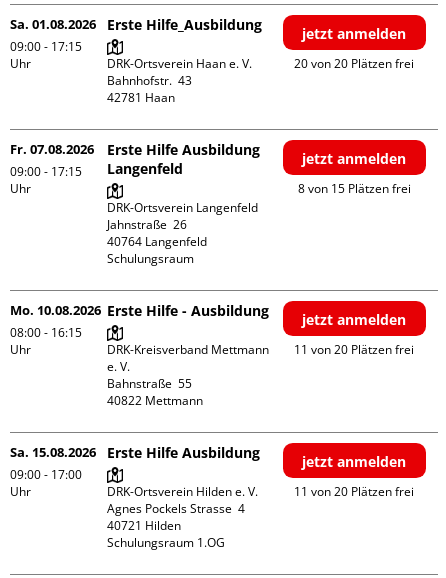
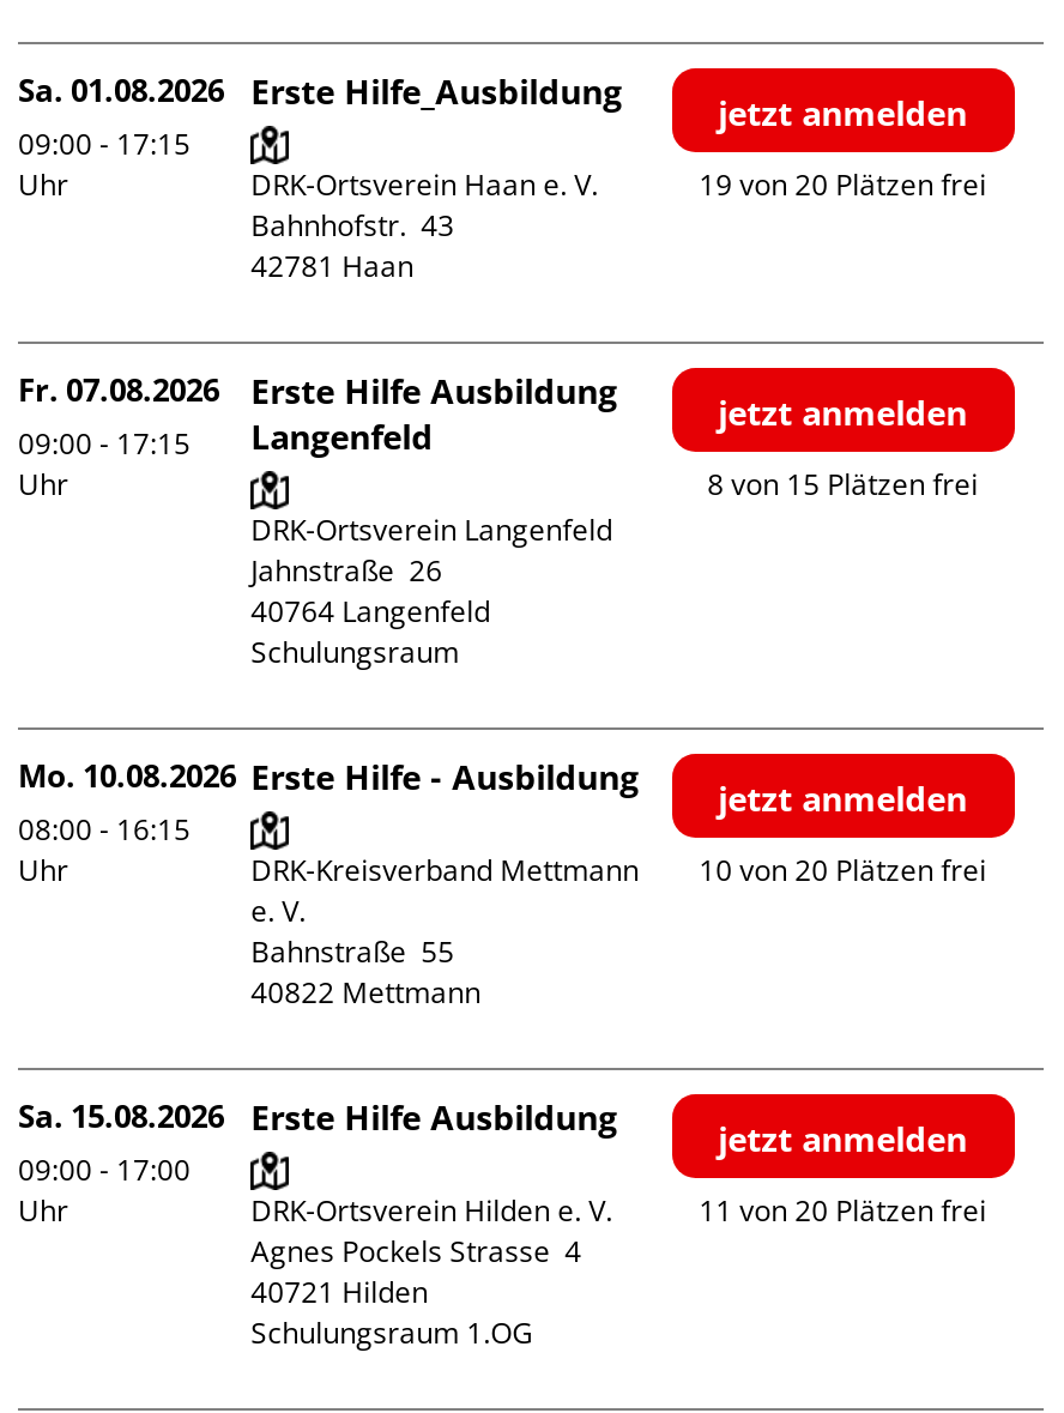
- 20 von 20 Plätzen frei
+ 19 von 20 Plätzen frei

- 11 von 20 Plätzen frei
+ 10 von 20 Plätzen frei
